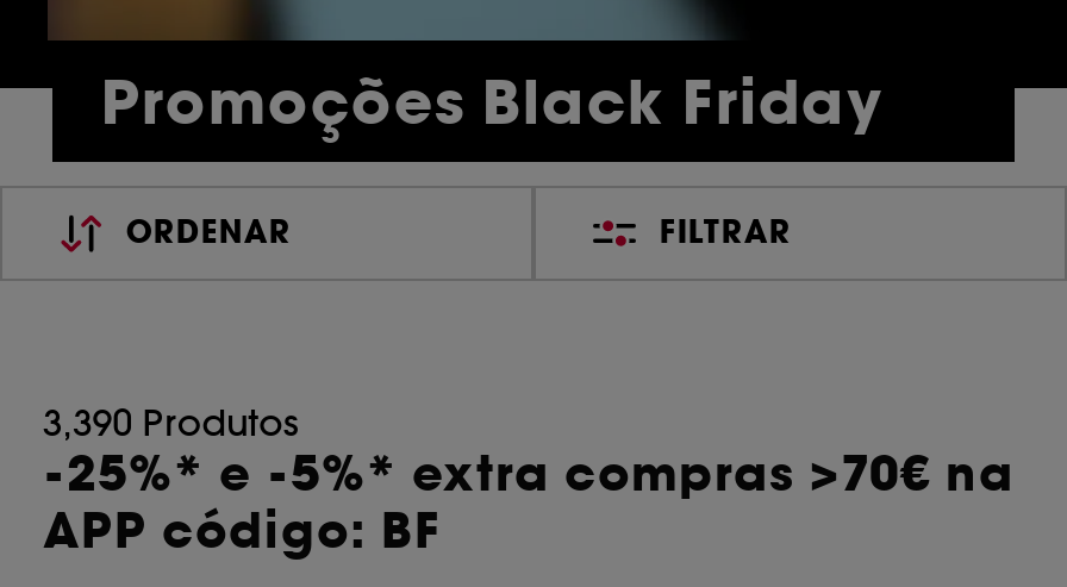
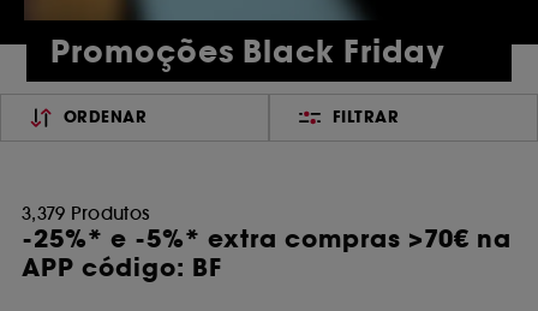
- 3,390 Produtos
+ 3,379 Produtos
